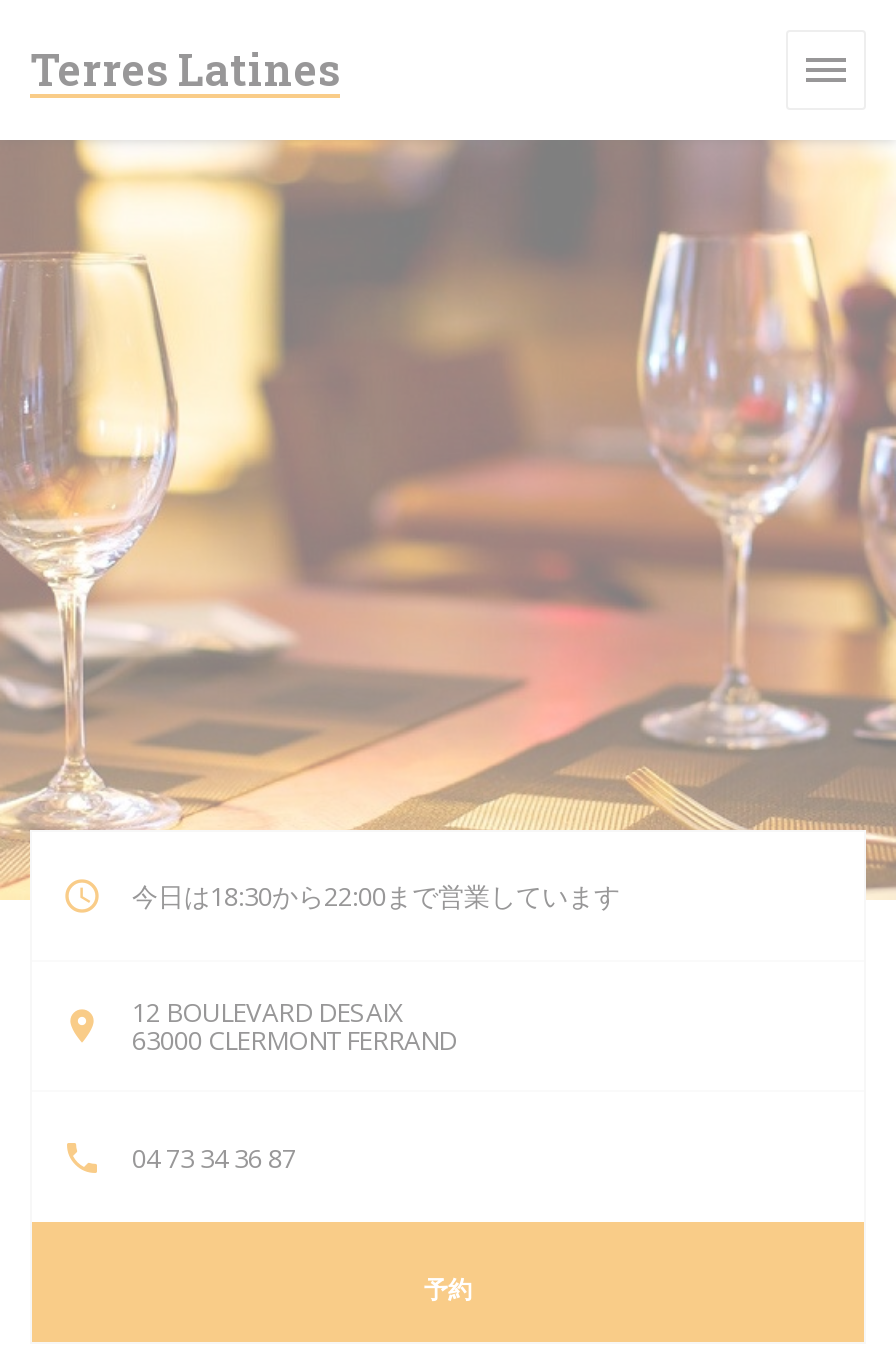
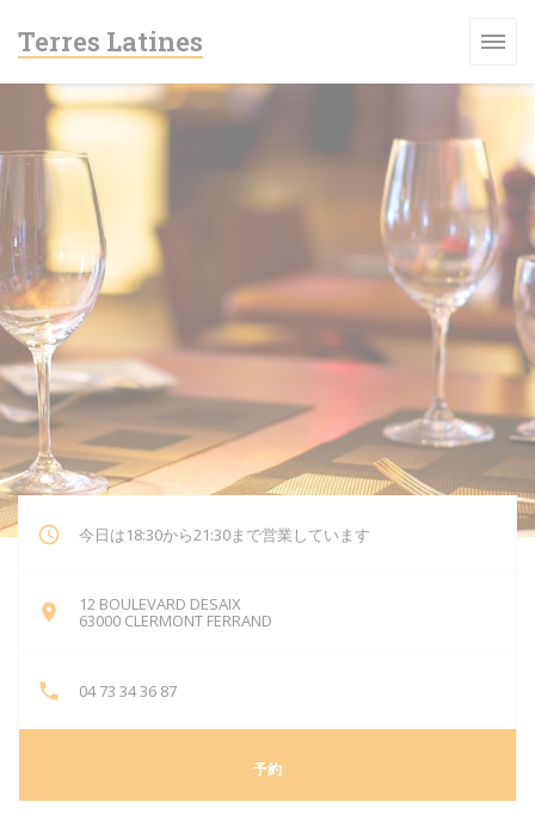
- 今日は18:30から22:00まで営業しています
+ 今日は18:30から21:30まで営業しています
